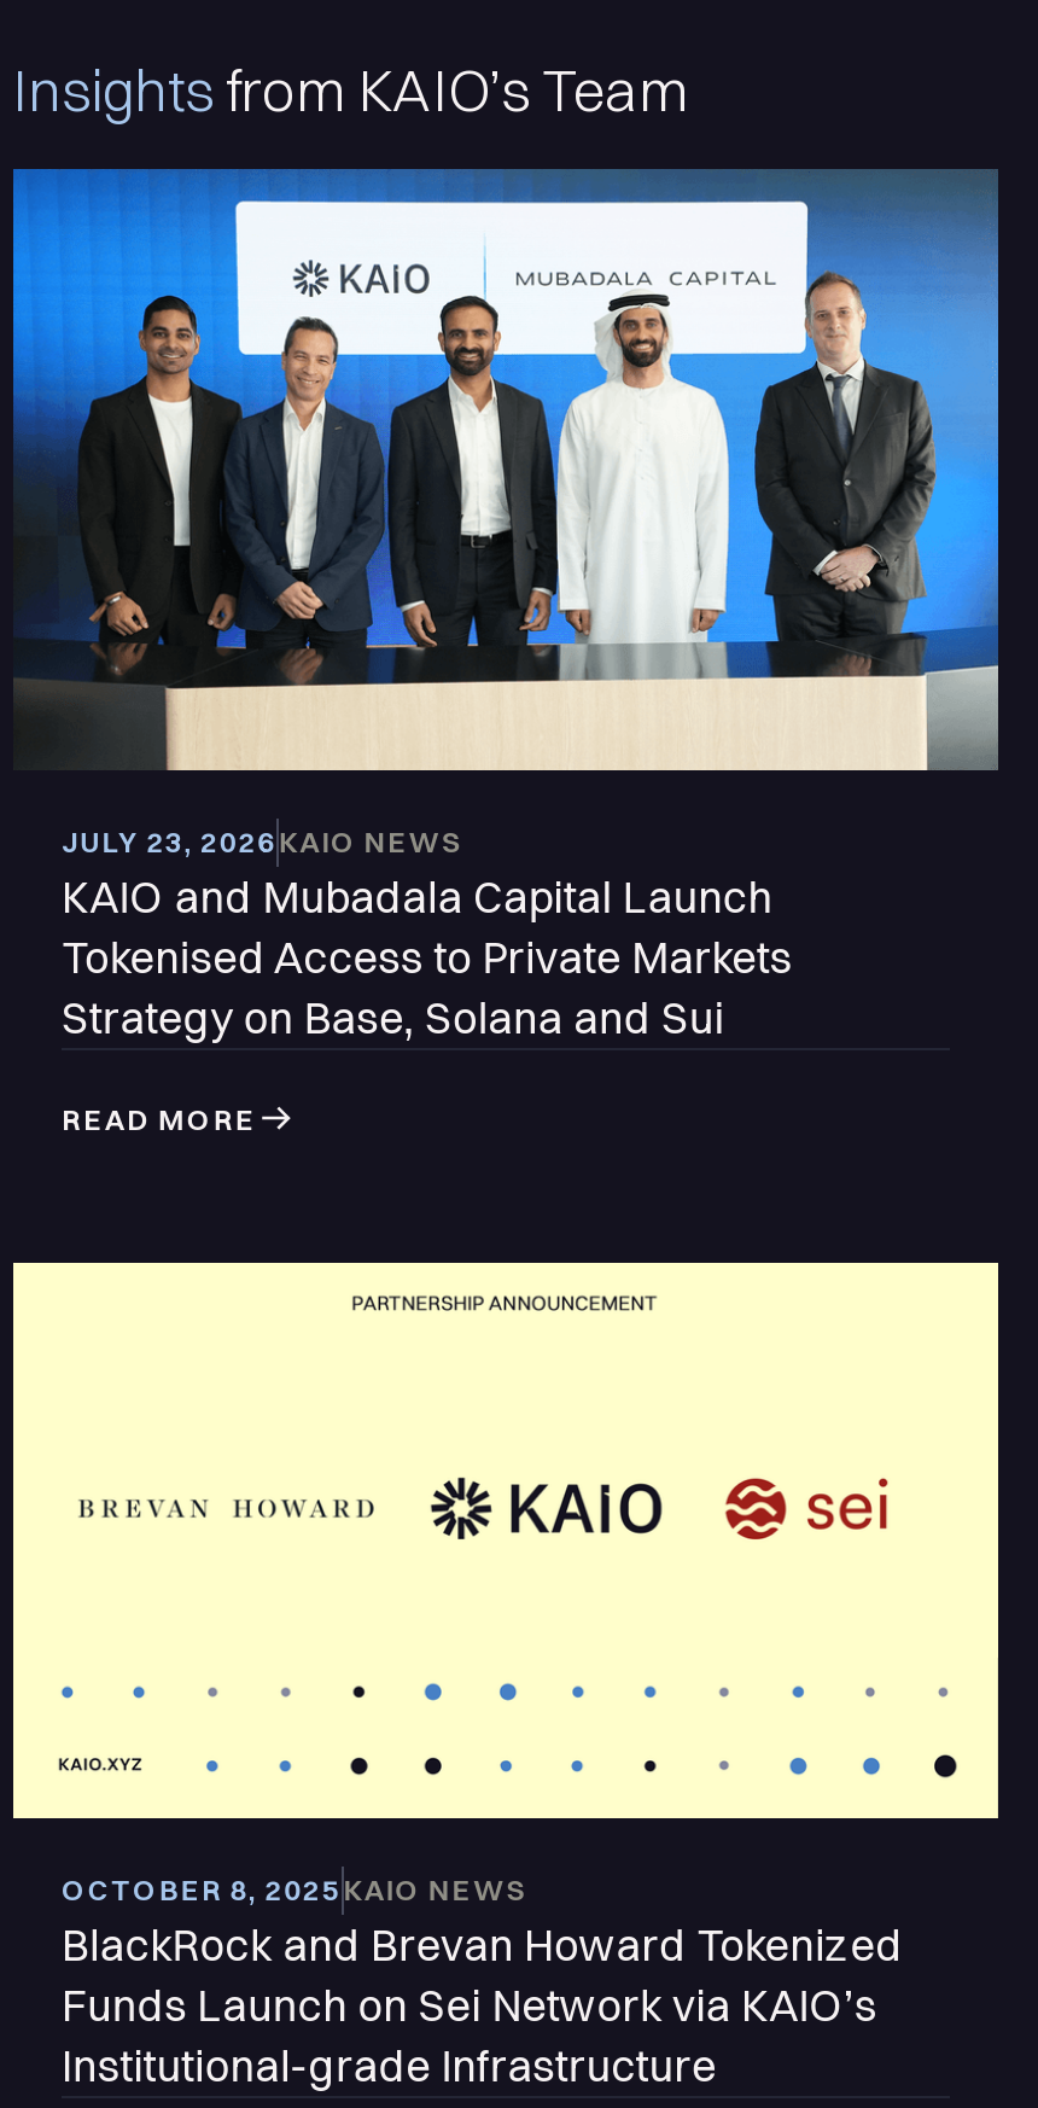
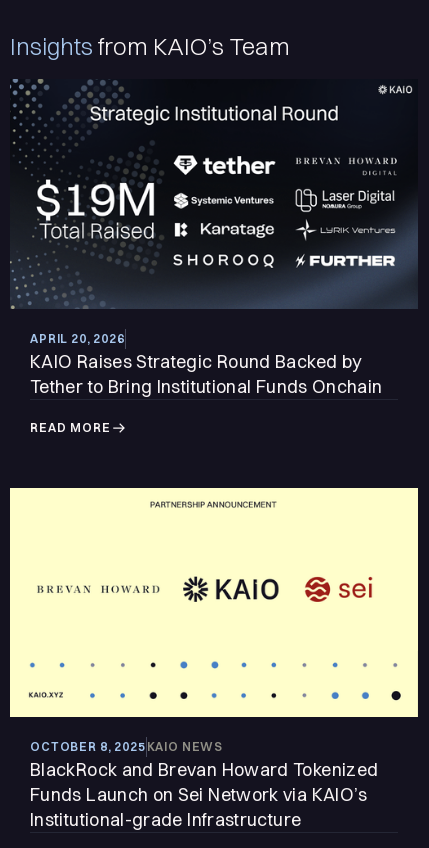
- [image]
- JULY 23, 2026 KAIO NEWS
- KAIO and Mubadala Capital Launch
- Tokenised Access to Private Markets
- Strategy on Base, Solana and Sui
+ [image]
+ APRIL 20, 2026
+ KAIO Raises Strategic Round Backed by
+ Tether to Bring Institutional Funds Onchain
